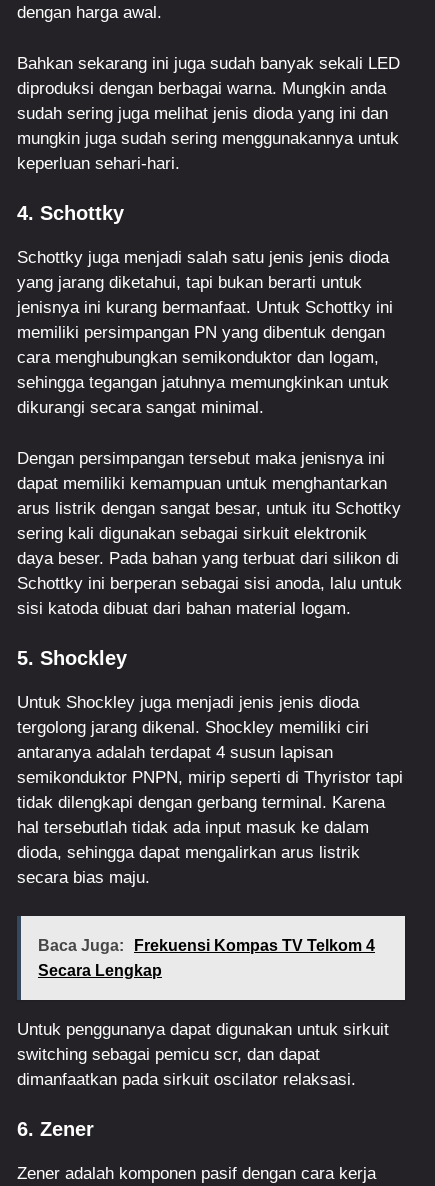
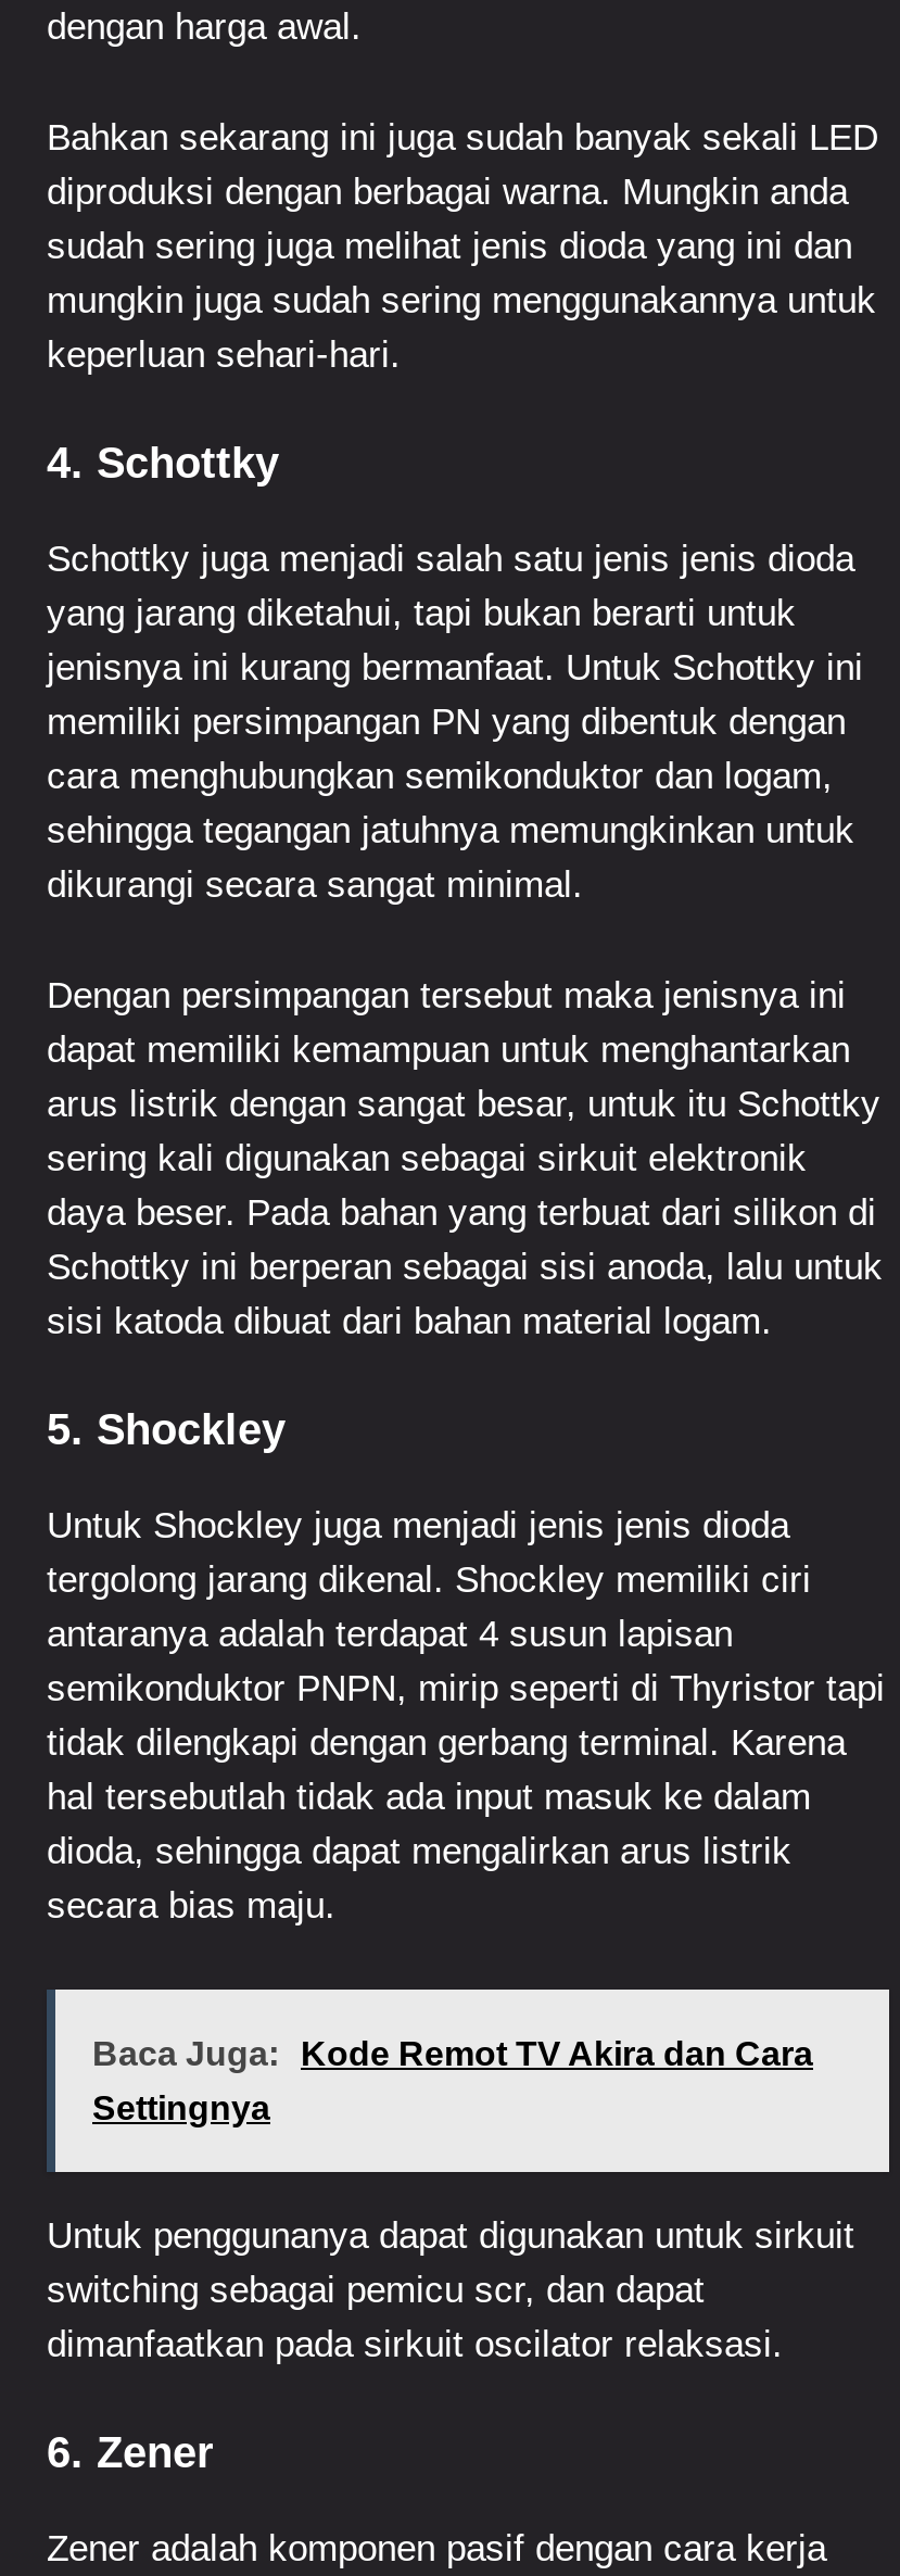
- Baca Juga: Frekuensi Kompas TV Telkom 4
+ Baca Juga: Kode Remot TV Akira dan Cara

- Secara Lengkap
+ Settingnya
